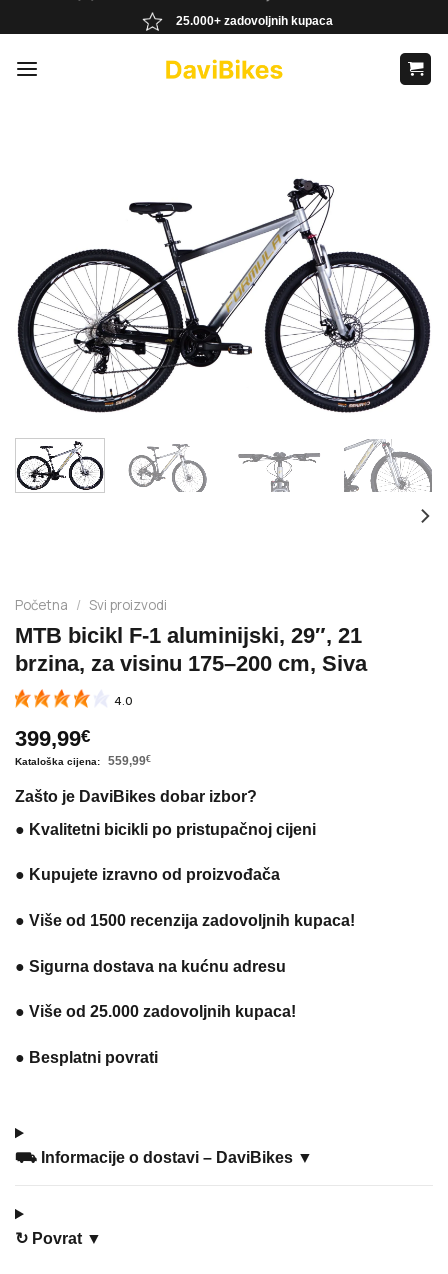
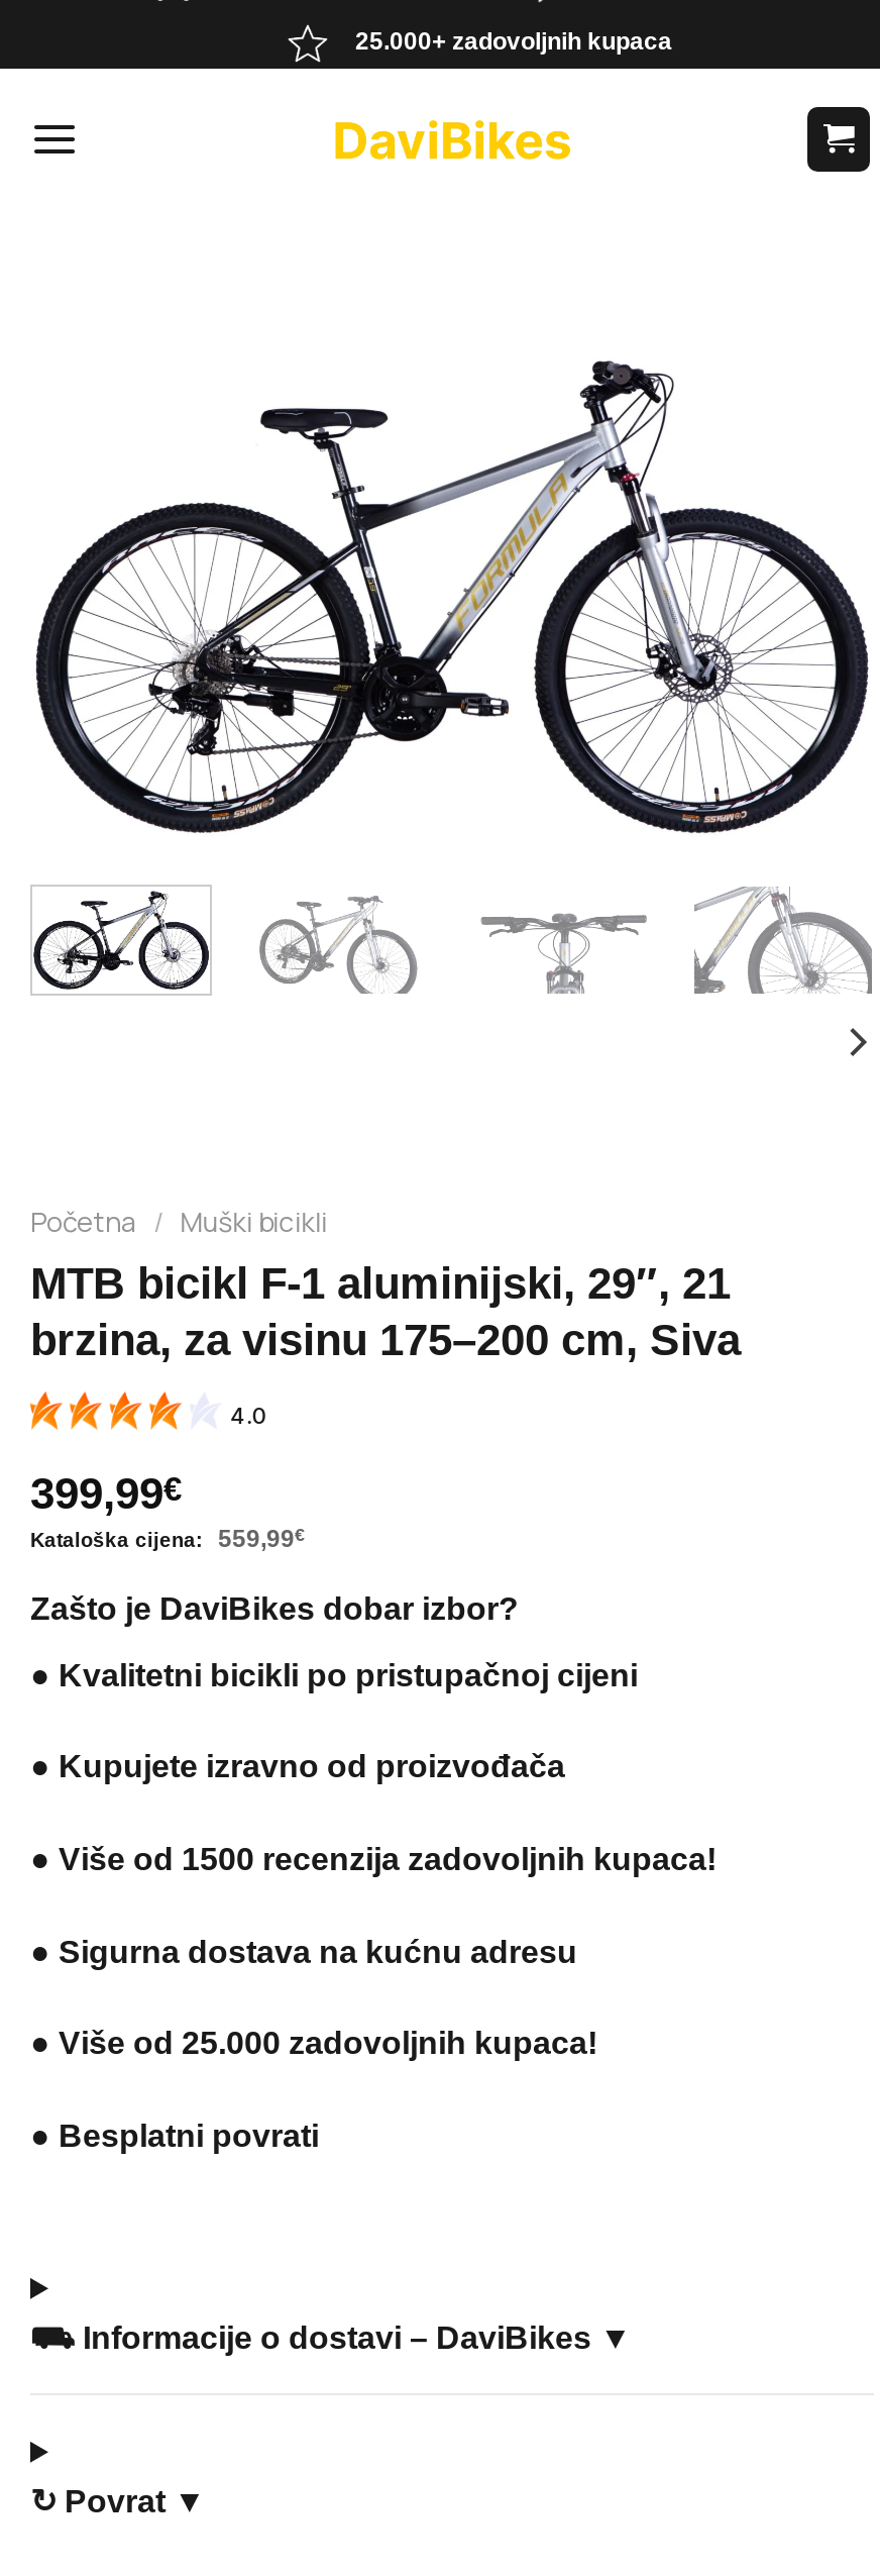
- Početna / Svi proizvodi
+ Početna / Muški bicikli
